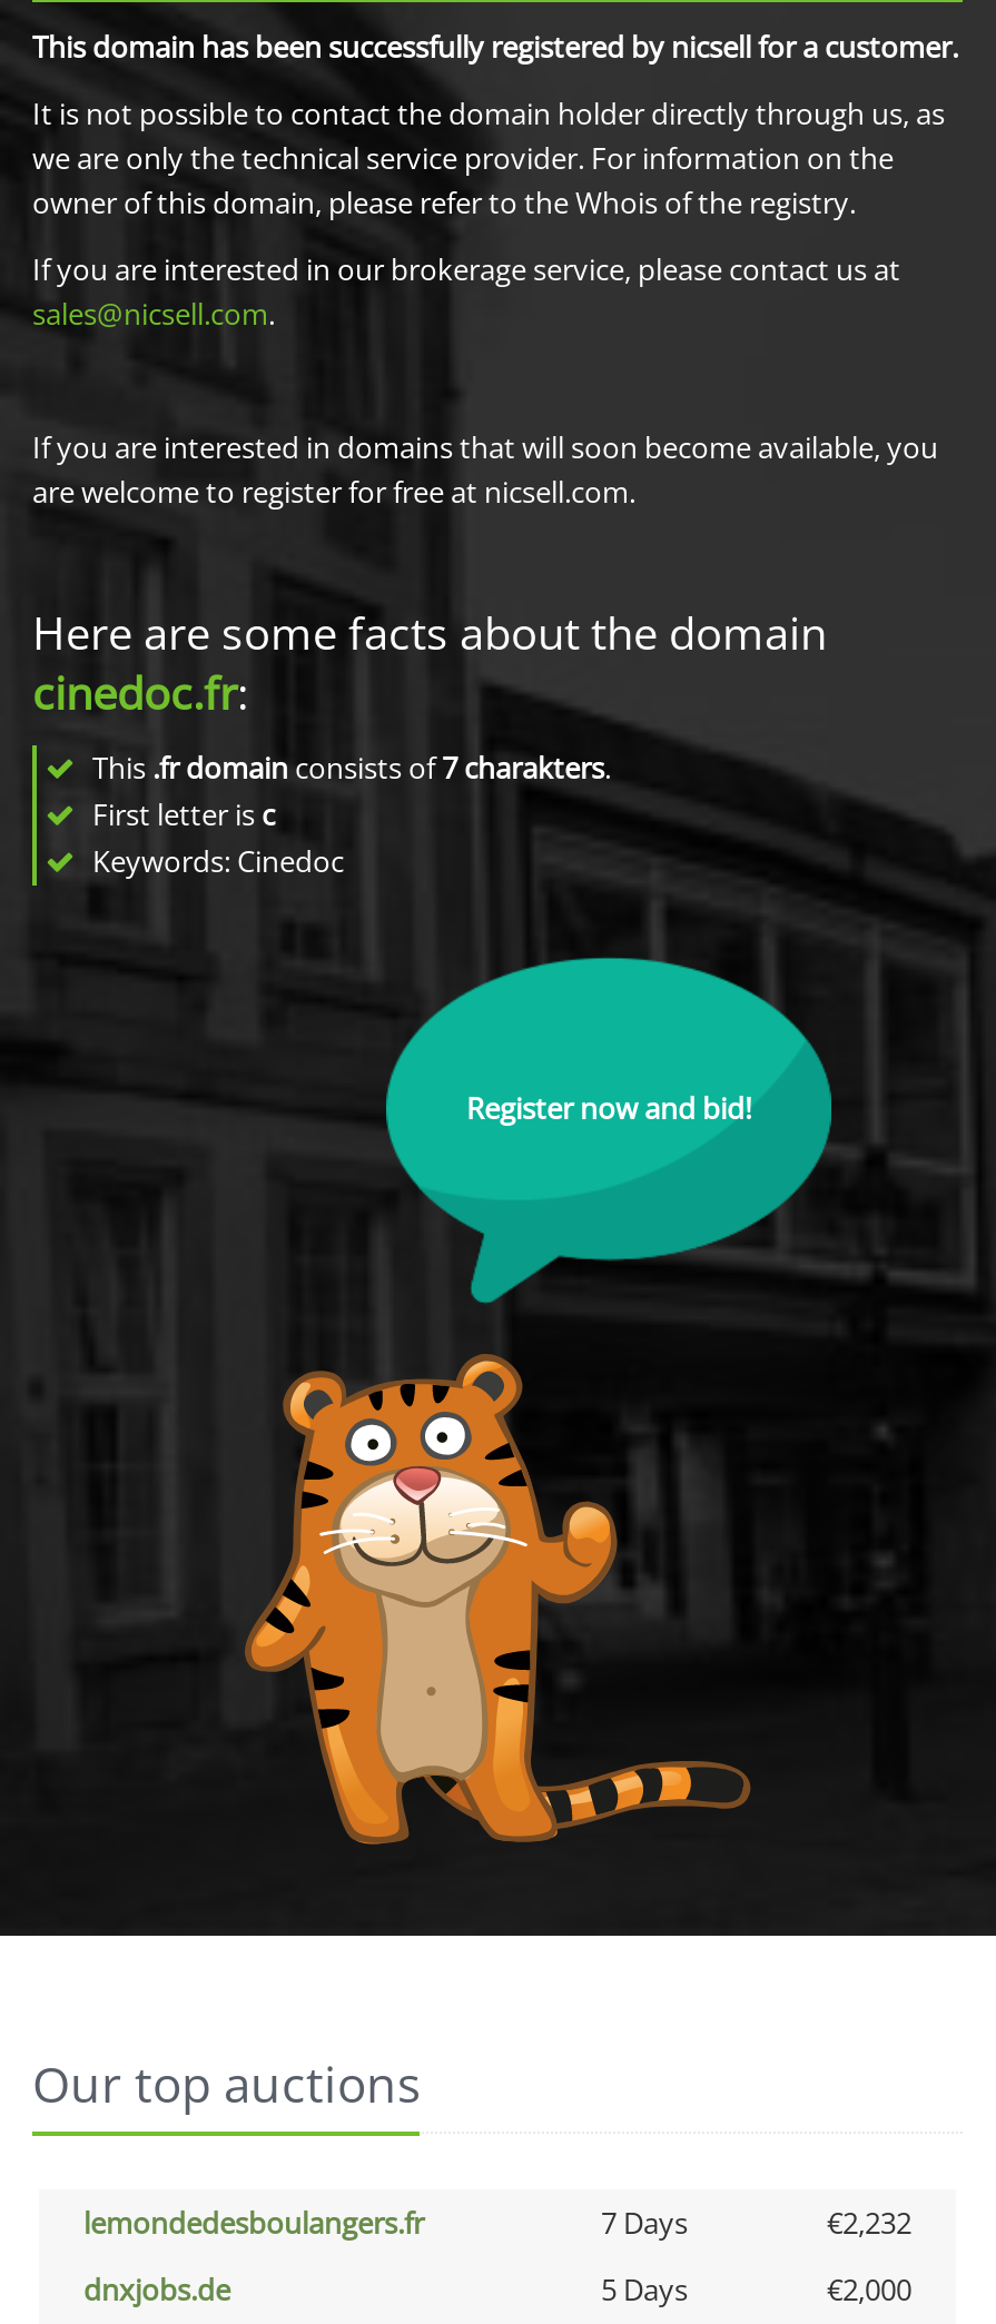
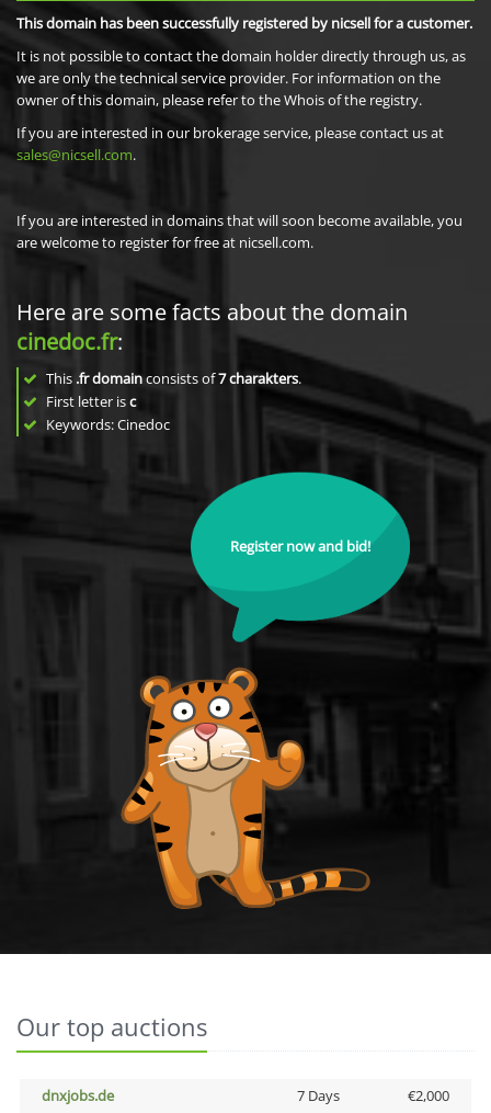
- lemondedesboulangers.fr
- 7 Days
- €2,232

- 5 Days
+ 7 Days
